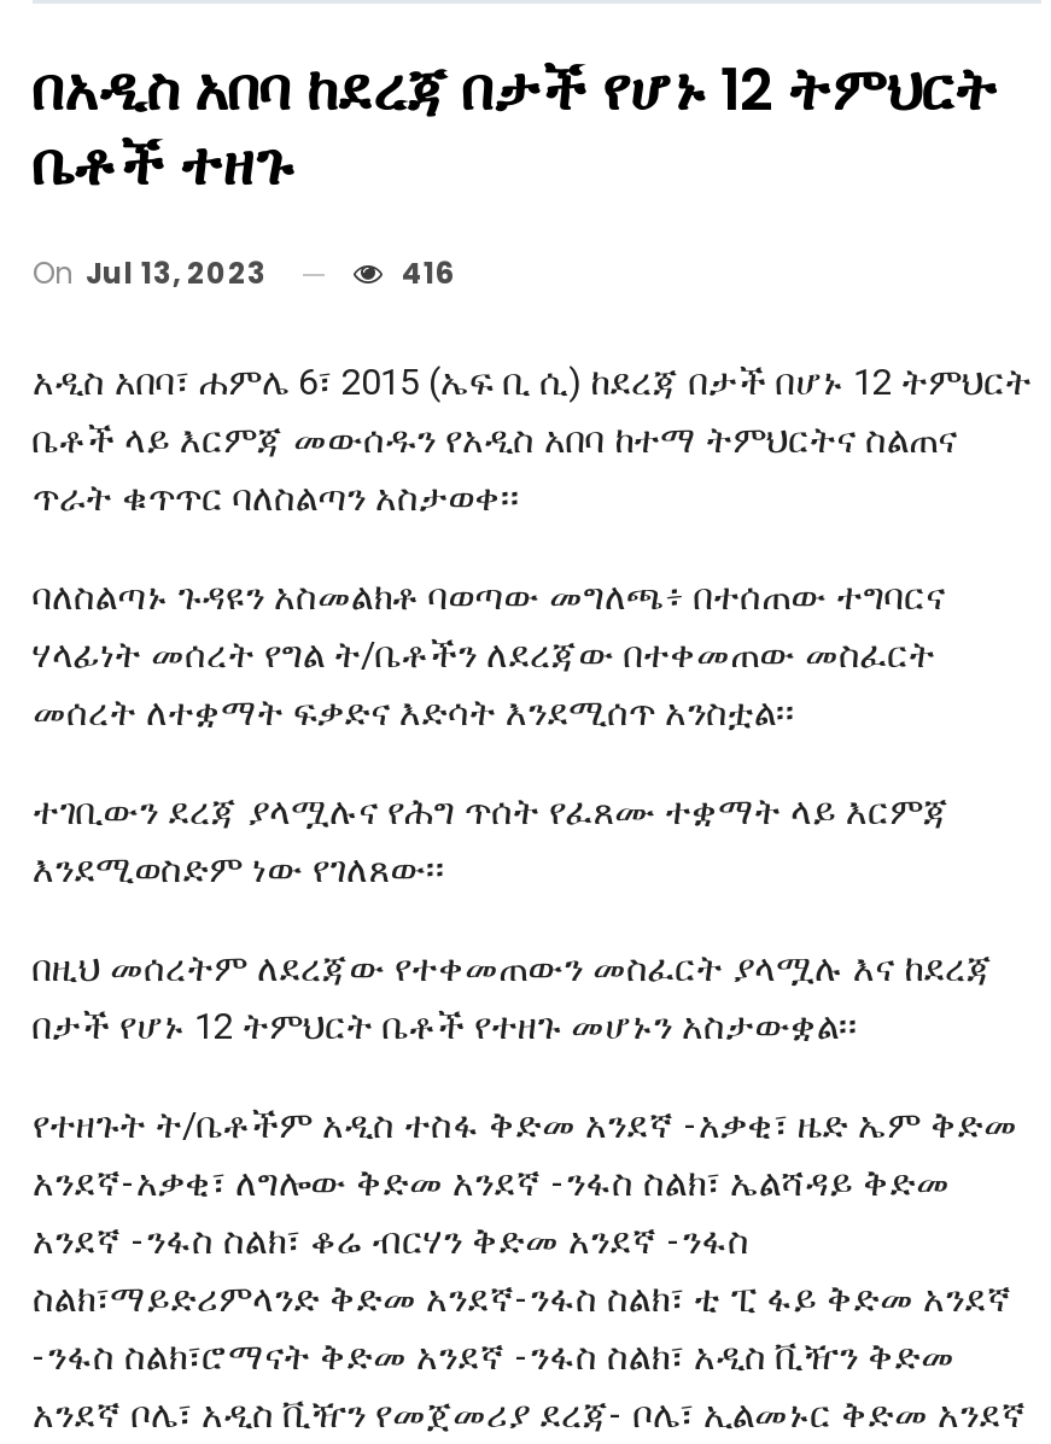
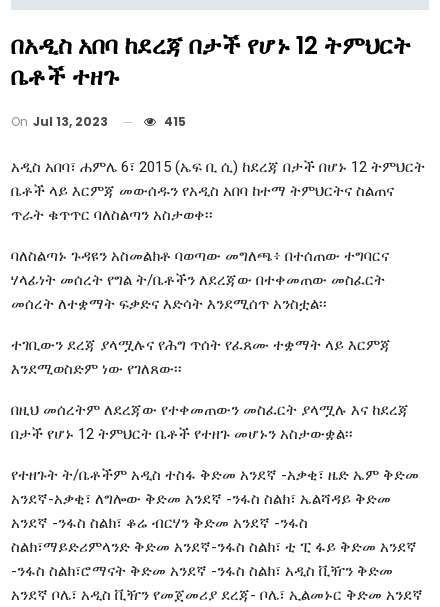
- 416
+ 415
